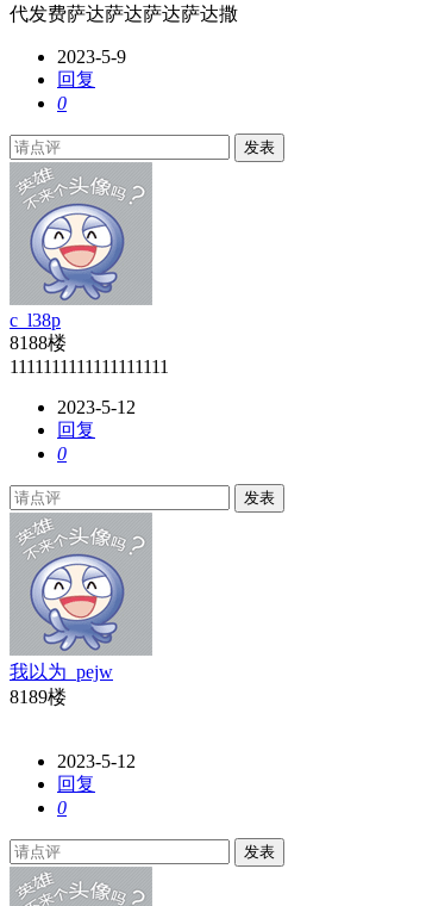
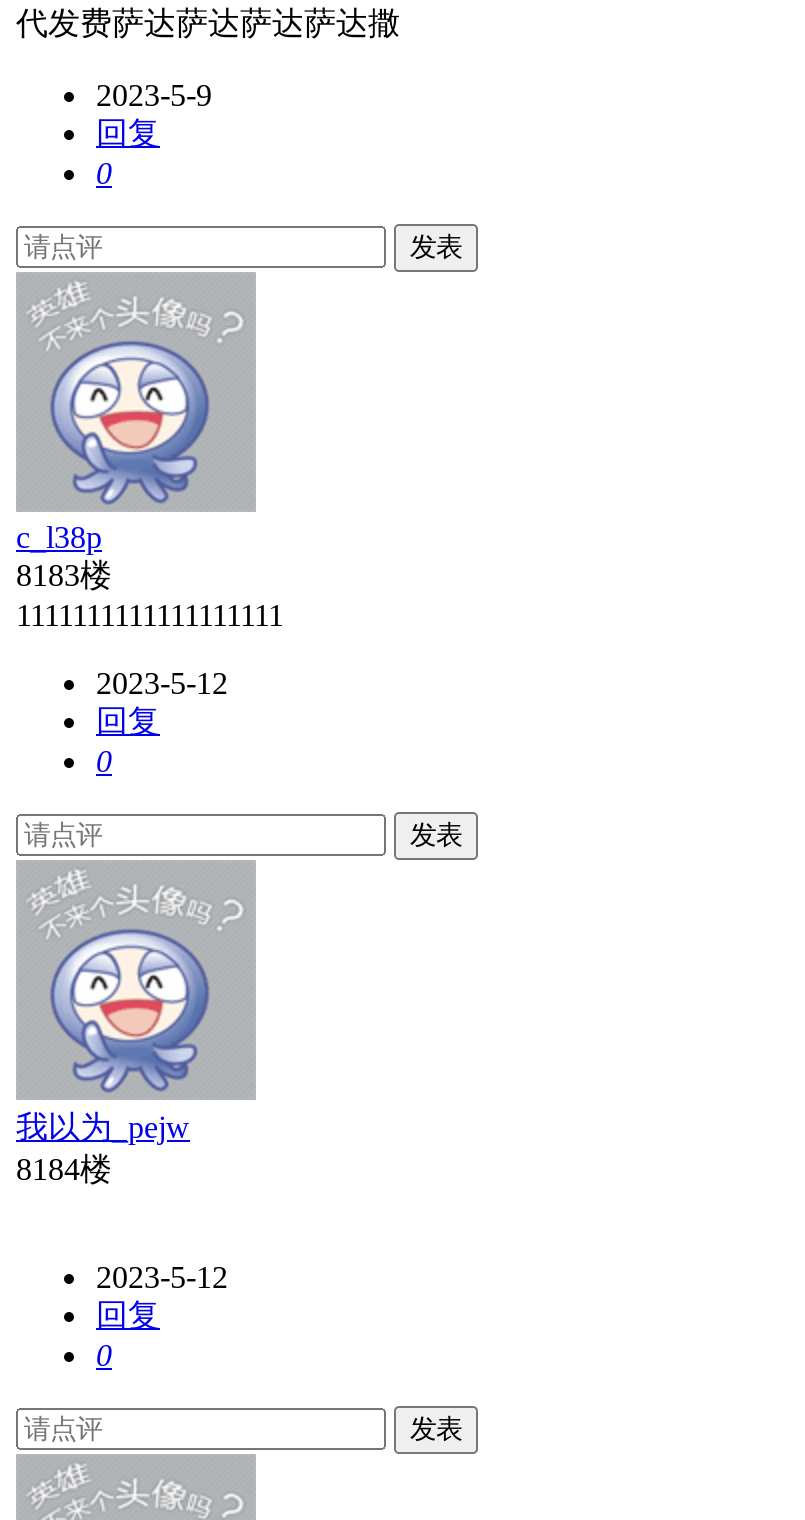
- 8188楼
+ 8183楼

- 8189楼
+ 8184楼
